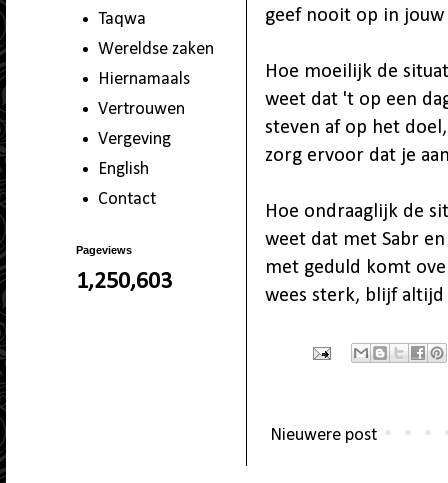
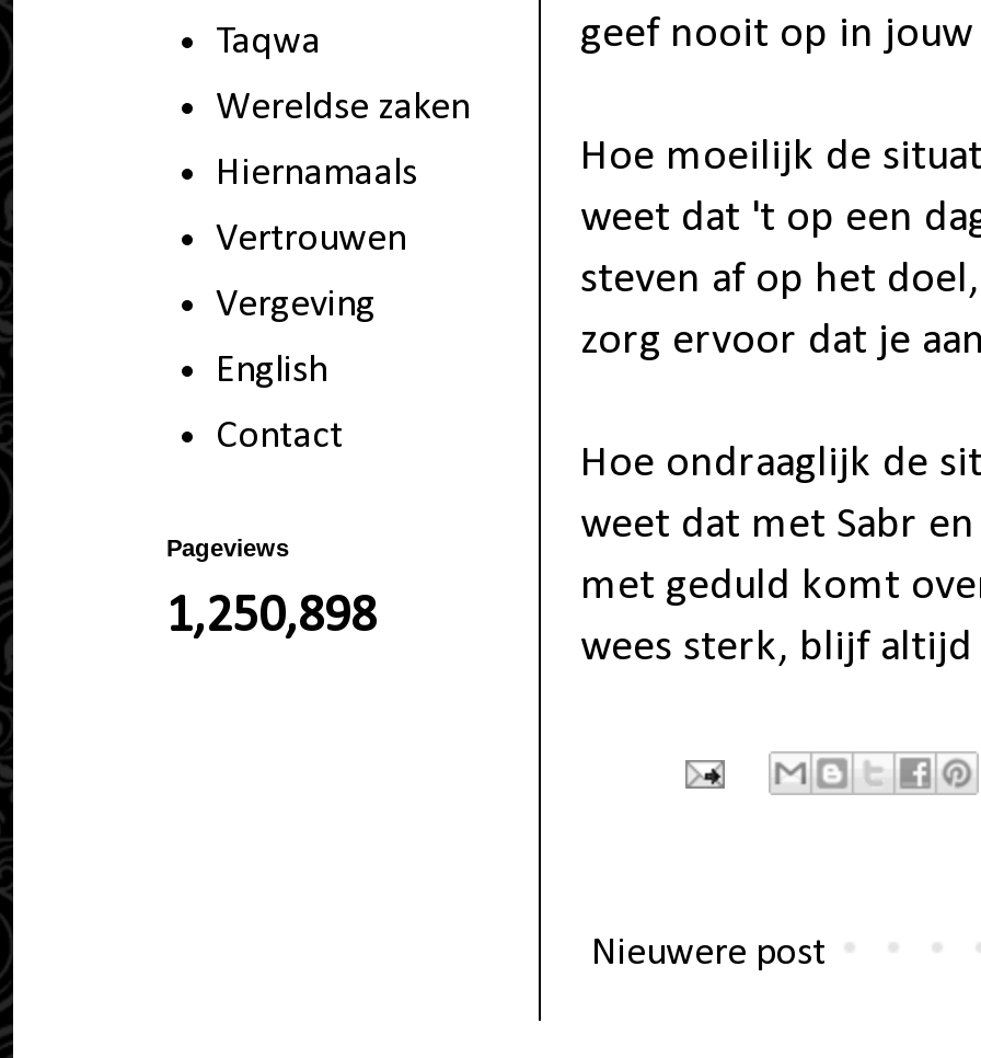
- 1,250,603
+ 1,250,898
